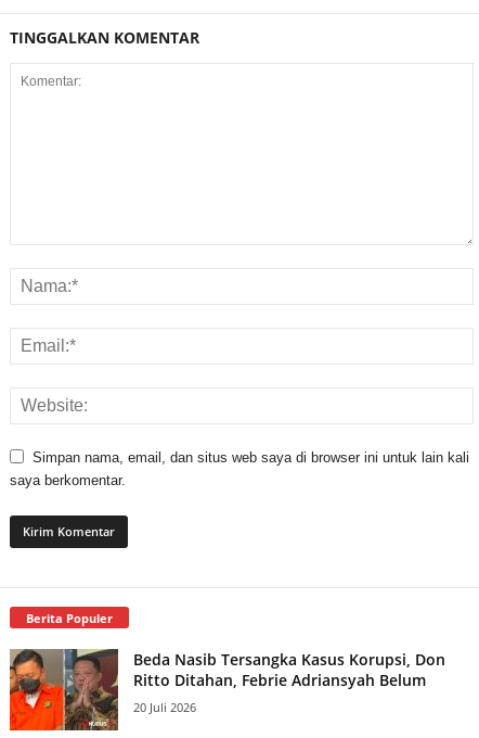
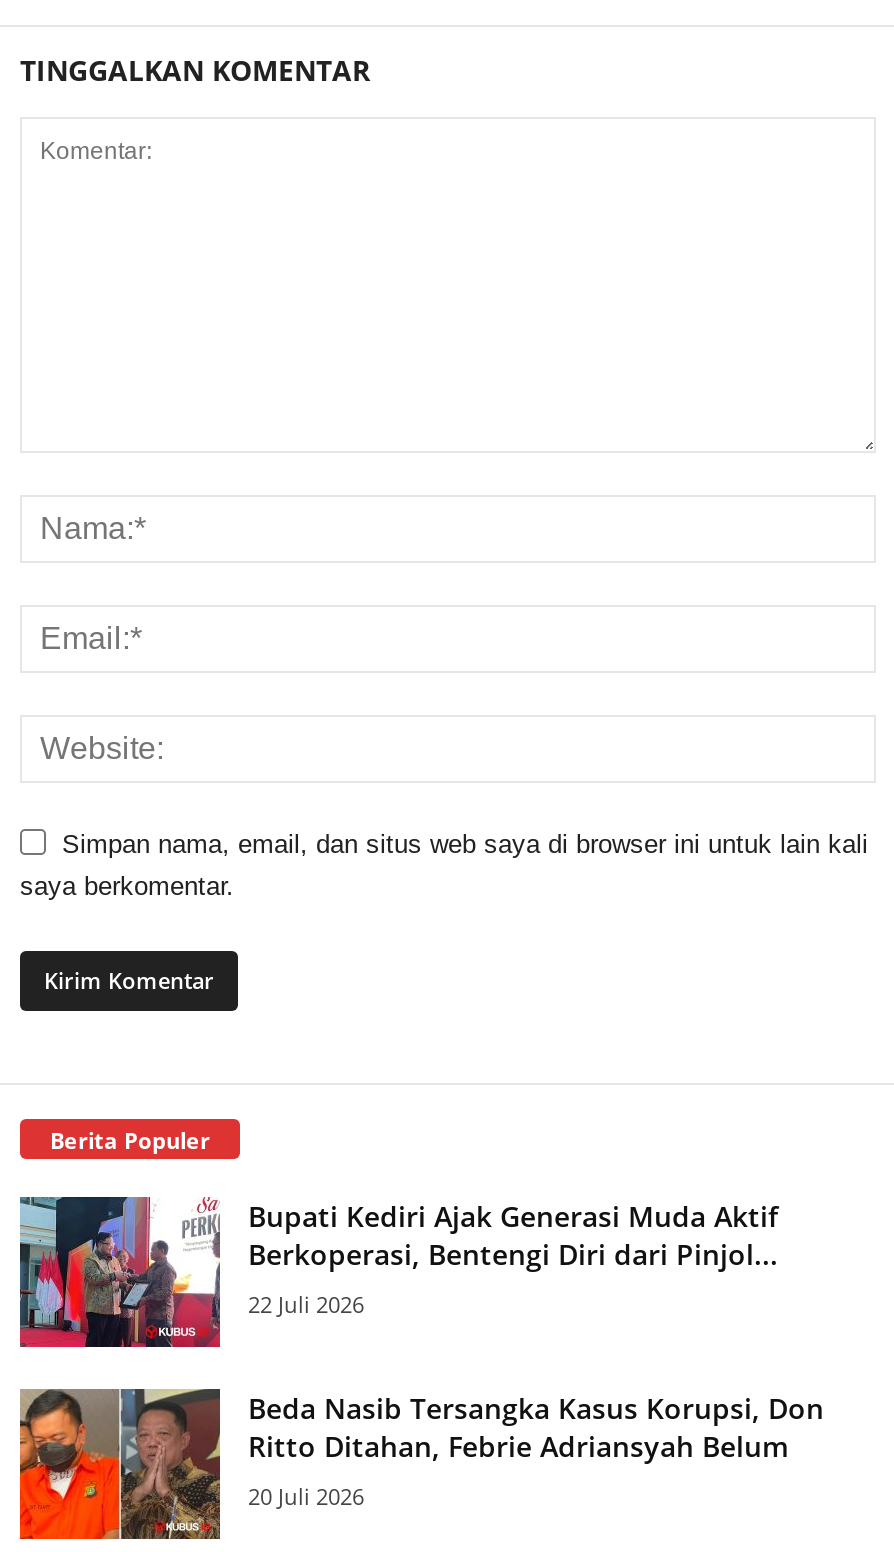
+ [image]
+ Bupati Kediri Ajak Generasi Muda Aktif
+ Berkoperasi, Bentengi Diri dari Pinjol...
+ 22 Juli 2026
